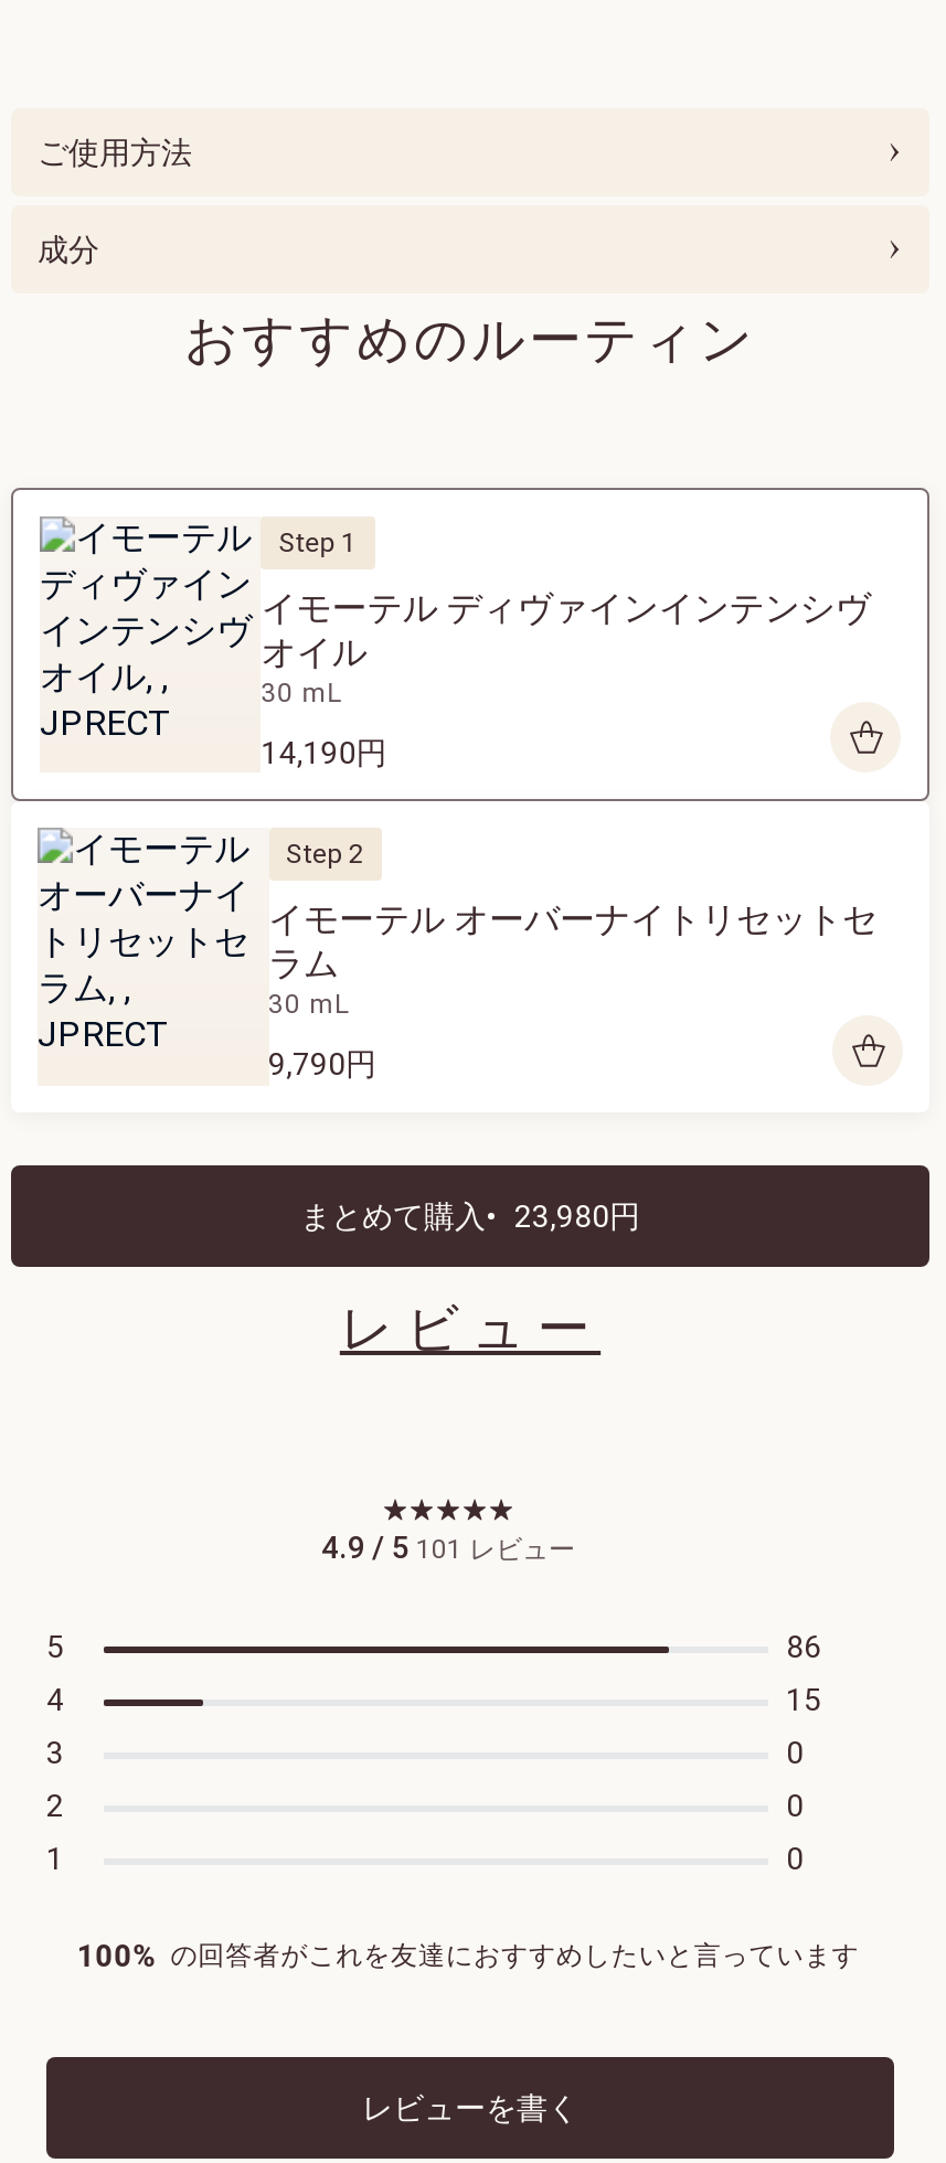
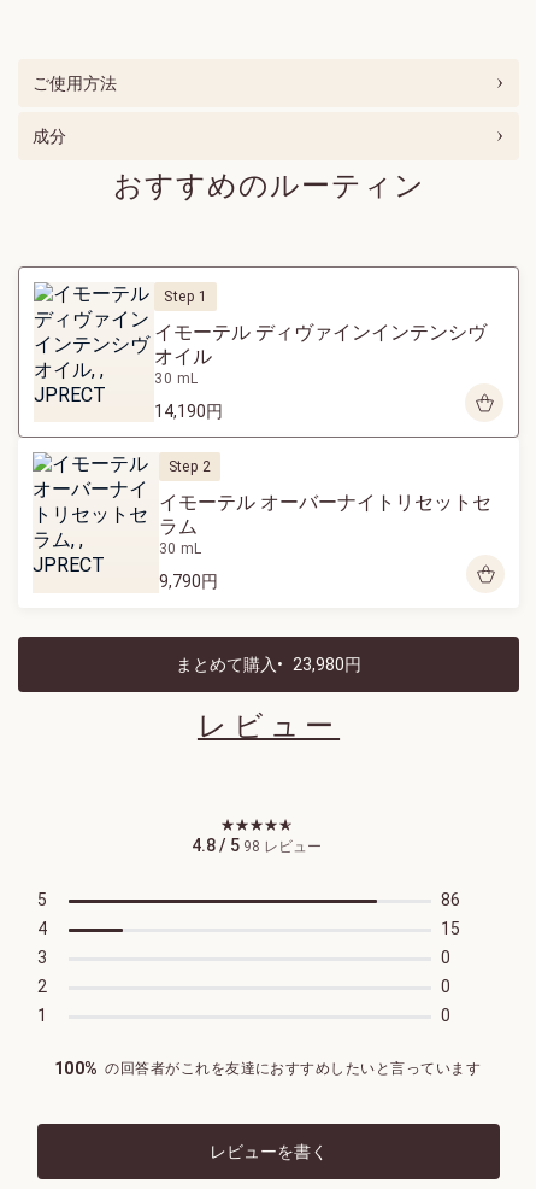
- 4.9 / 5 101 レビュー
+ 4.8 / 5 98 レビュー
